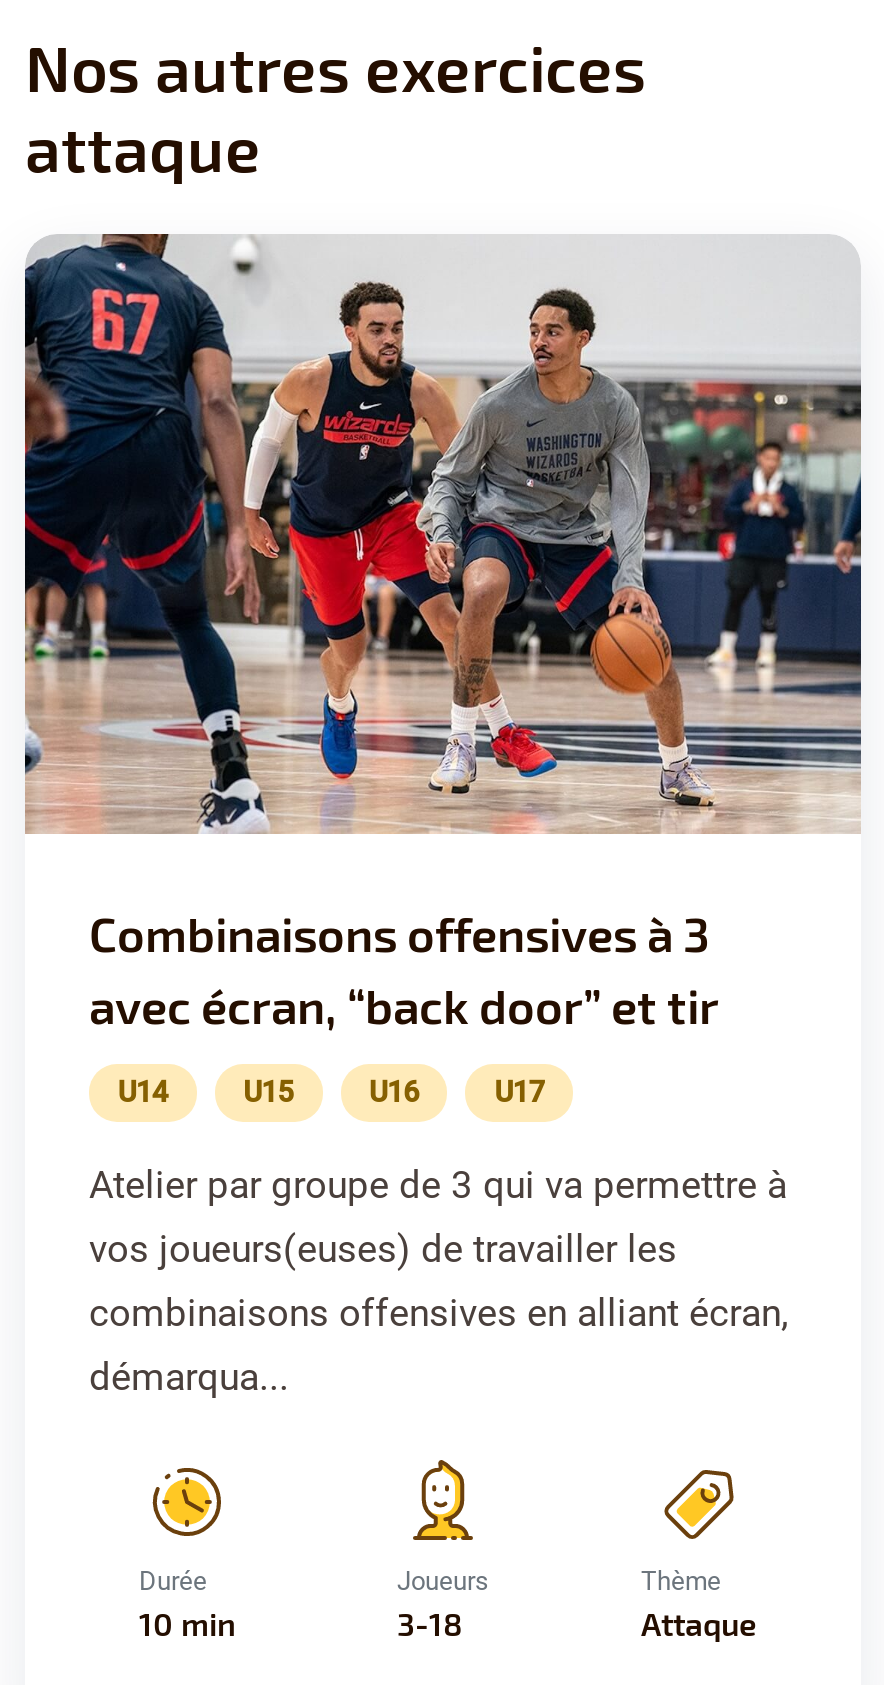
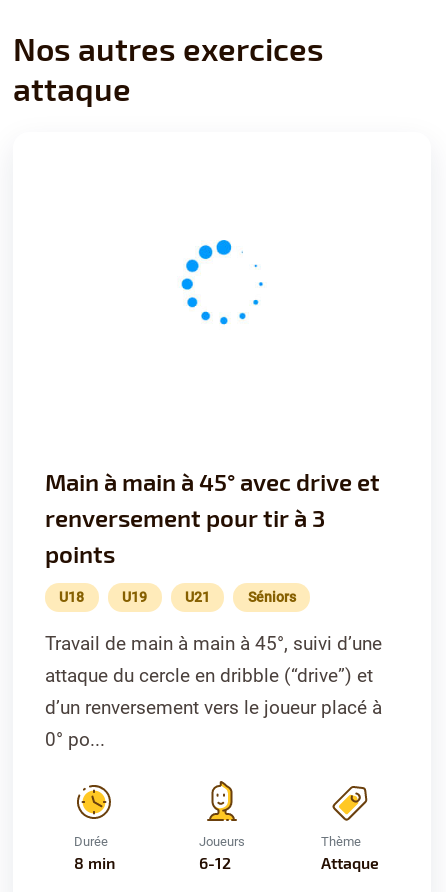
- [image]

- Combinaisons offensives à 3
- avec écran, “back door” et tir
+ Main à main à 45° avec drive et
+ renversement pour tir à 3
+ points

- U14
- U15
- U16
- U17
+ U18
+ U19
+ U21
+ Séniors

- Atelier par groupe de 3 qui va permettre à
- vos joueurs(euses) de travailler les
- combinaisons offensives en alliant écran,
- démarqua...
+ Travail de main à main à 45°, suivi d’une
+ attaque du cercle en dribble (“drive”) et
+ d’un renversement vers le joueur placé à
+ 0° po...

- 10 min
+ 8 min

- 3-18
+ 6-12
